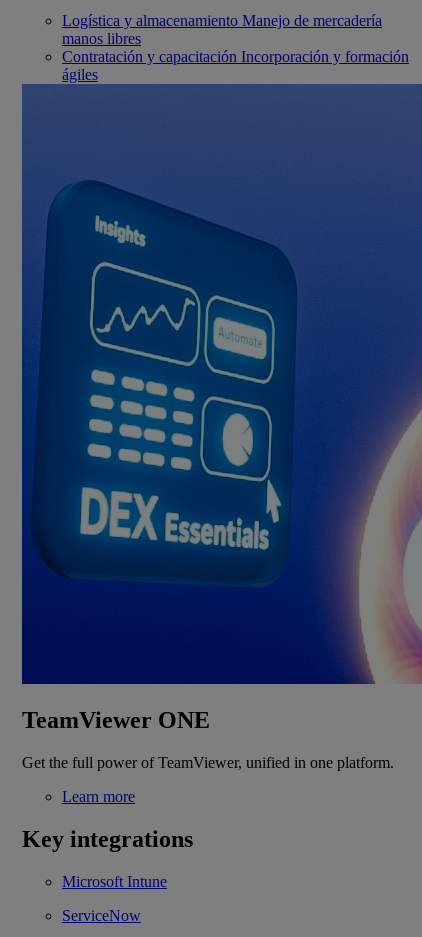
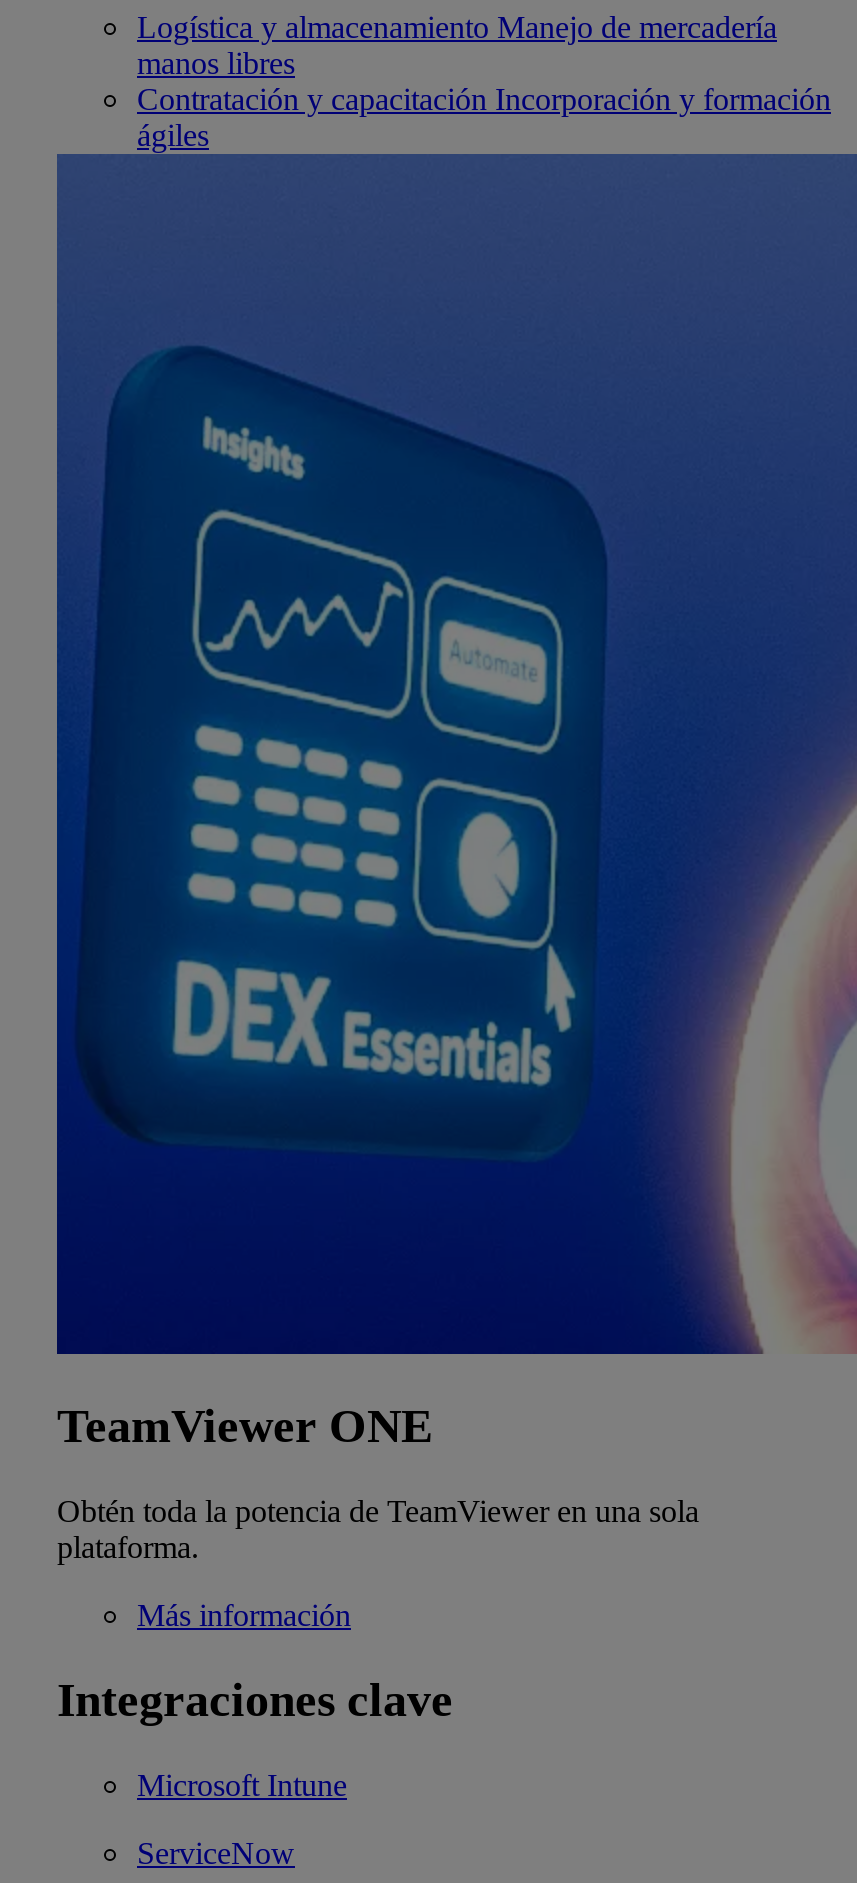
- Get the full power of TeamViewer, unified in one platform.
+ Obtén toda la potencia de TeamViewer en una sola
+ plataforma.

- Learn more
+ Más información

- Key integrations
+ Integraciones clave
